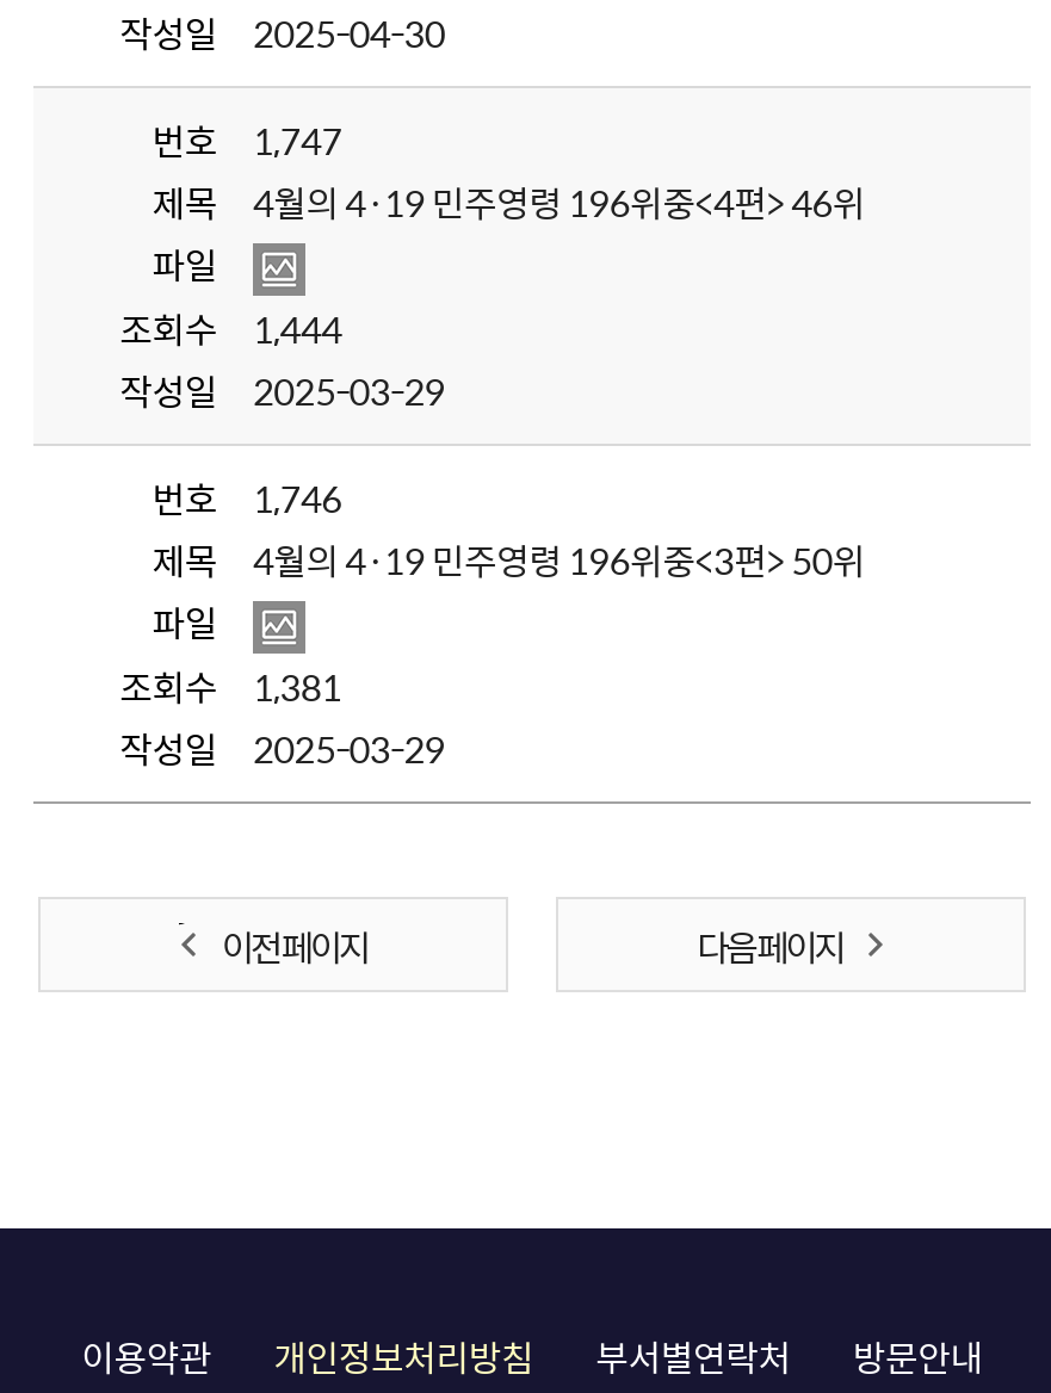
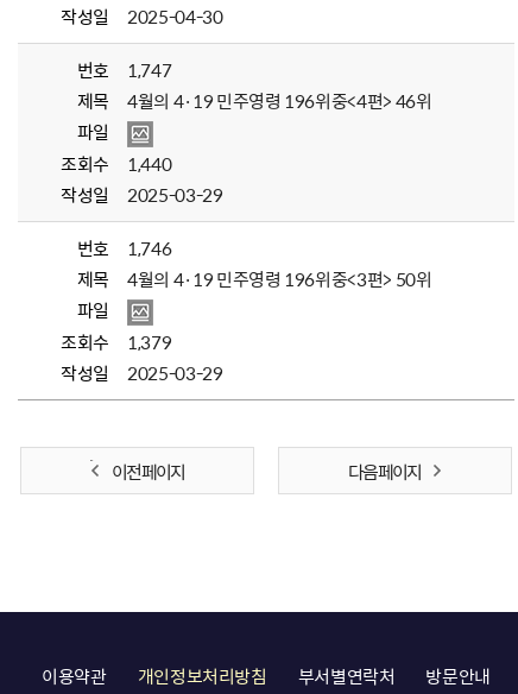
- 조회수 1,444
+ 조회수 1,440

- 조회수 1,381
+ 조회수 1,379
